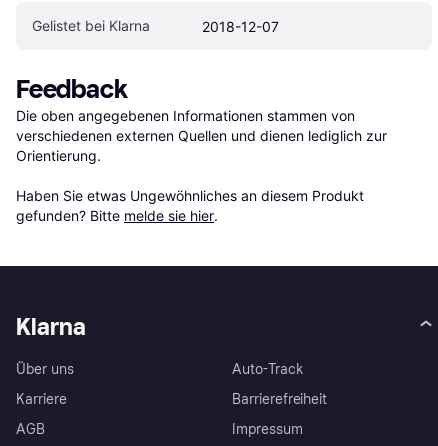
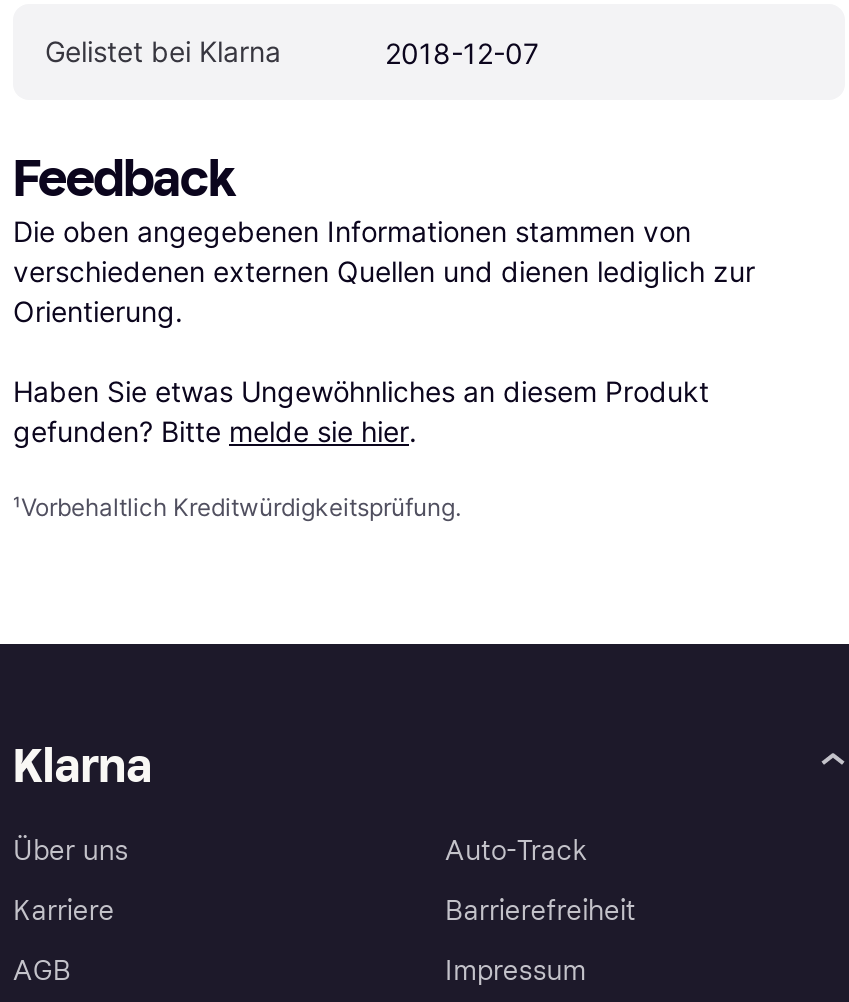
+ ¹Vorbehaltlich Kreditwürdigkeitsprüfung.
